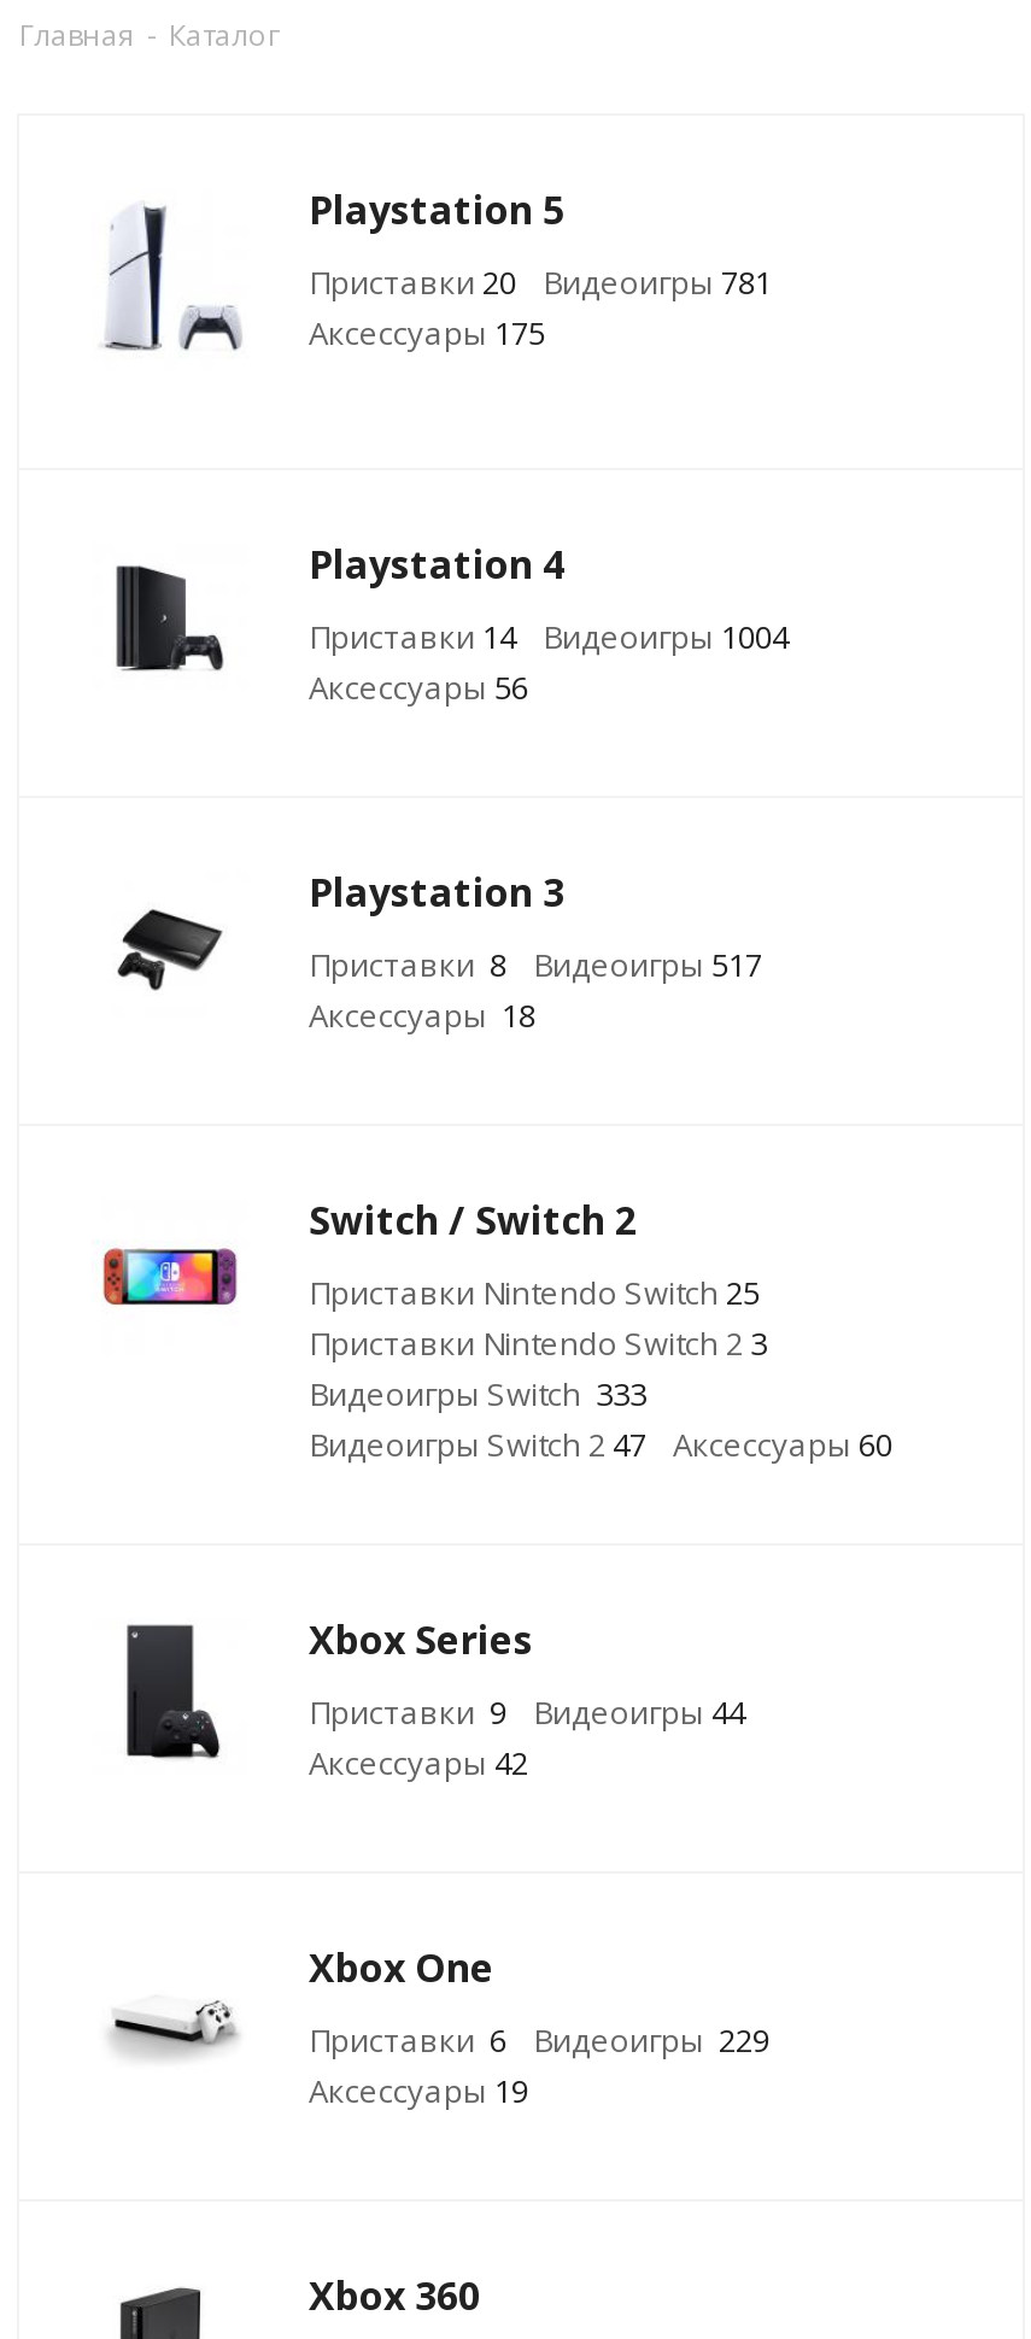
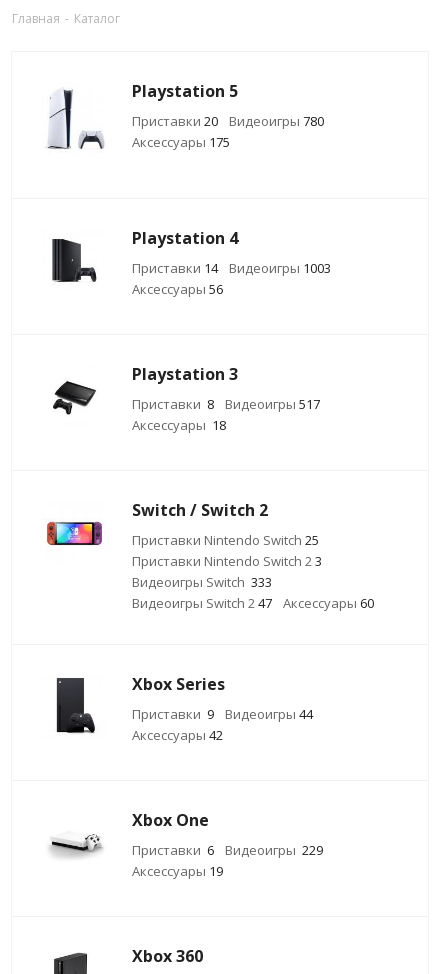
- Приставки 20 Видеоигры 781
+ Приставки 20 Видеоигры 780

- Приставки 14 Видеоигры 1004
+ Приставки 14 Видеоигры 1003
